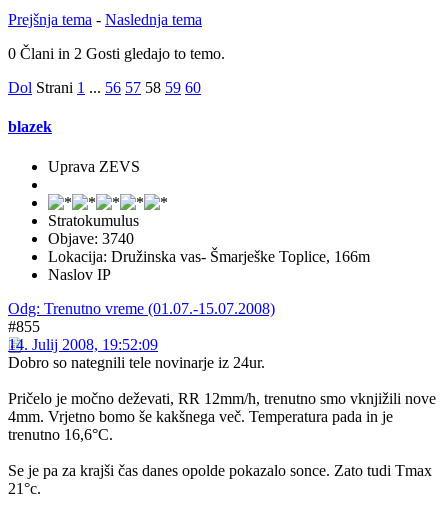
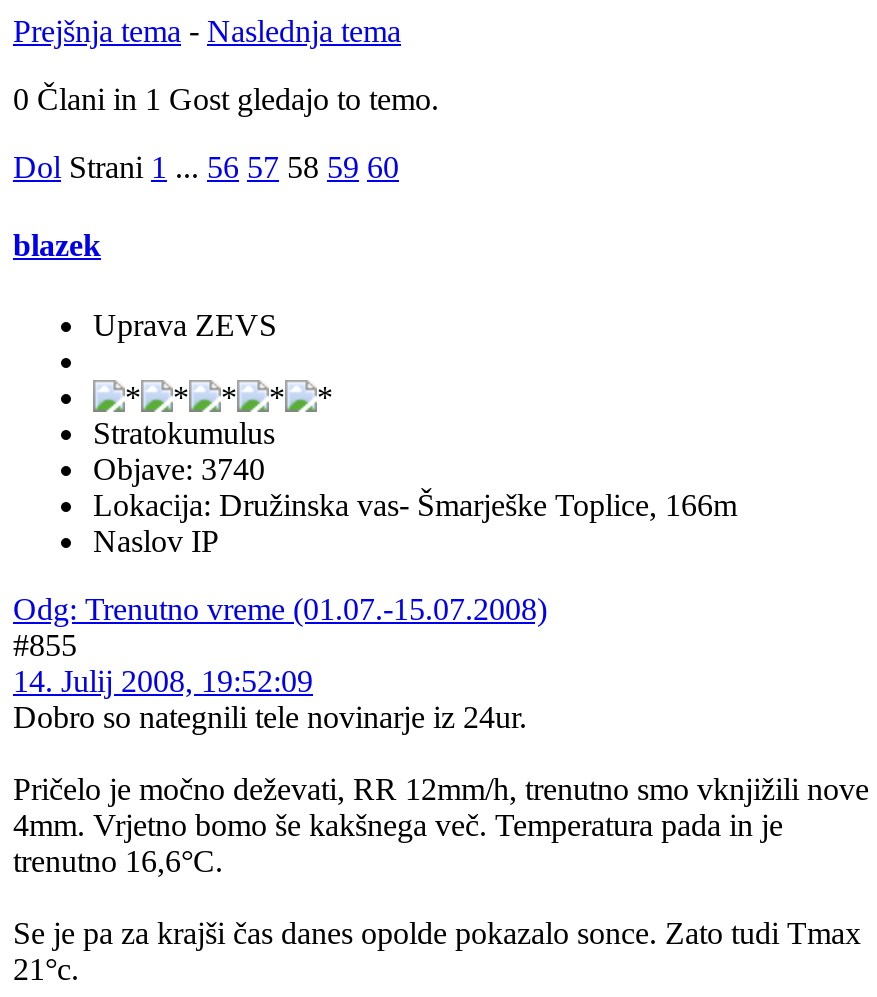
- 0 Člani in 2 Gosti gledajo to temo.
+ 0 Člani in 1 Gost gledajo to temo.
